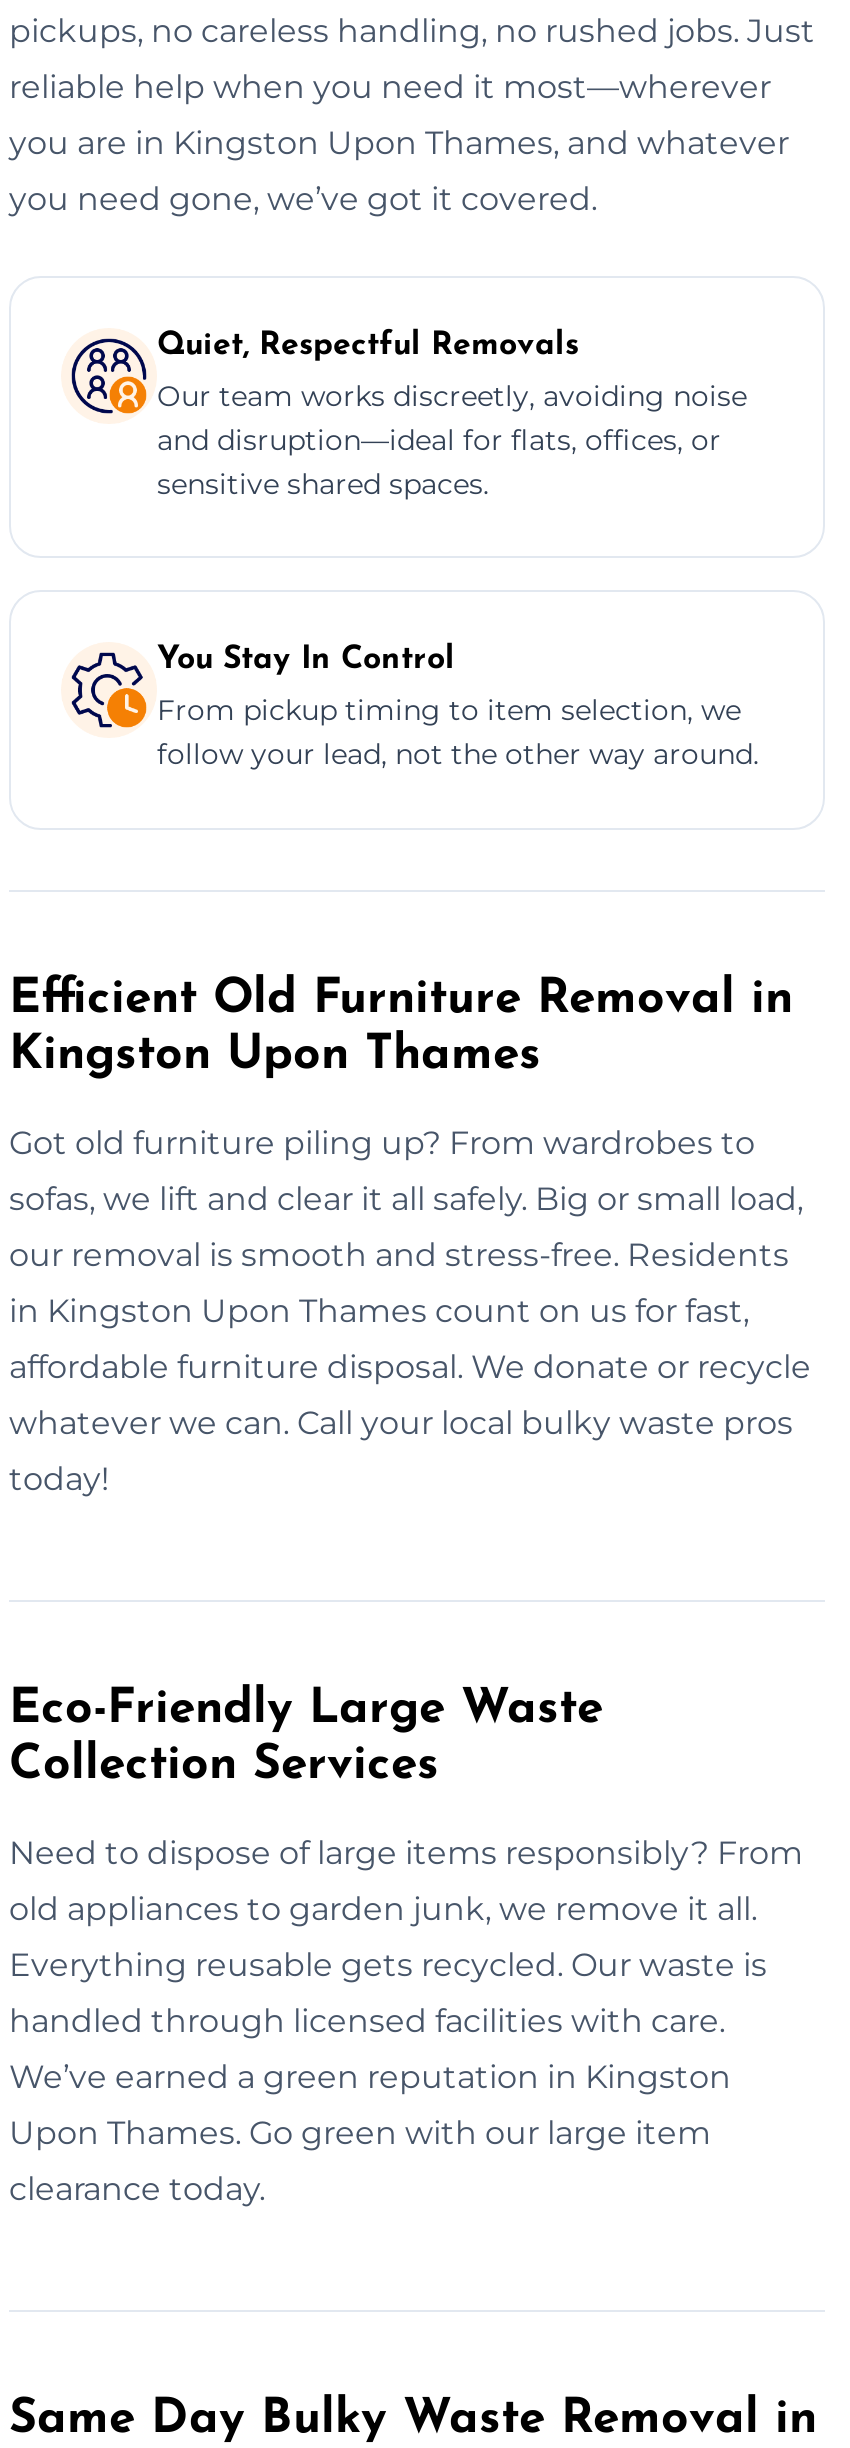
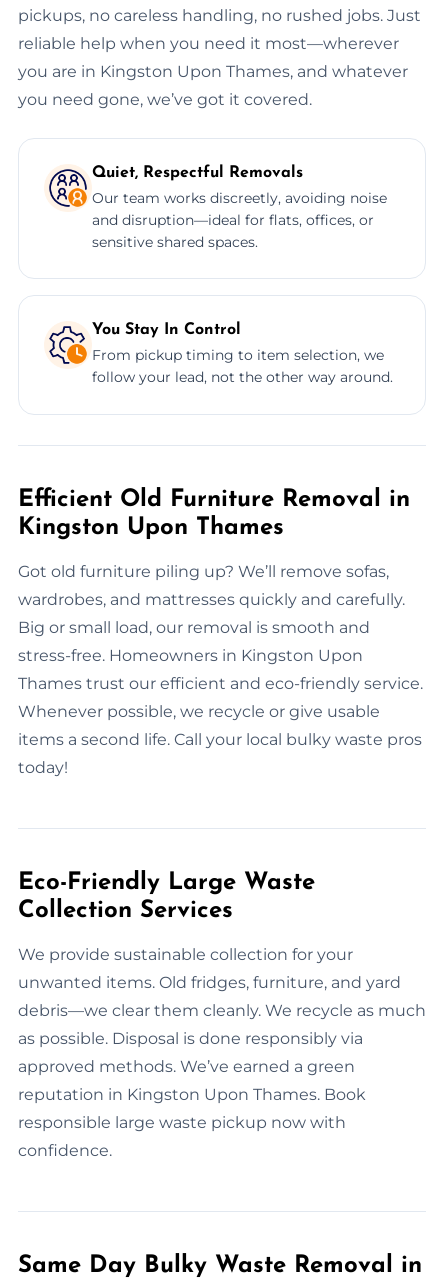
- Got old furniture piling up? From wardrobes to
- sofas, we lift and clear it all safely. Big or small load,
- our removal is smooth and stress-free. Residents
- in Kingston Upon Thames count on us for fast,
- affordable furniture disposal. We donate or recycle
- whatever we can. Call your local bulky waste pros
+ Got old furniture piling up? We’ll remove sofas,
+ wardrobes, and mattresses quickly and carefully.
+ Big or small load, our removal is smooth and
+ stress-free. Homeowners in Kingston Upon
+ Thames trust our efficient and eco-friendly service.
+ Whenever possible, we recycle or give usable
+ items a second life. Call your local bulky waste pros

- Need to dispose of large items responsibly? From
- old appliances to garden junk, we remove it all.
- Everything reusable gets recycled. Our waste is
- handled through licensed facilities with care.
- We’ve earned a green reputation in Kingston
- Upon Thames. Go green with our large item
- clearance today.
+ We provide sustainable collection for your
+ unwanted items. Old fridges, furniture, and yard
+ debris—we clear them cleanly. We recycle as much
+ as possible. Disposal is done responsibly via
+ approved methods. We’ve earned a green
+ reputation in Kingston Upon Thames. Book
+ responsible large waste pickup now with
+ confidence.
